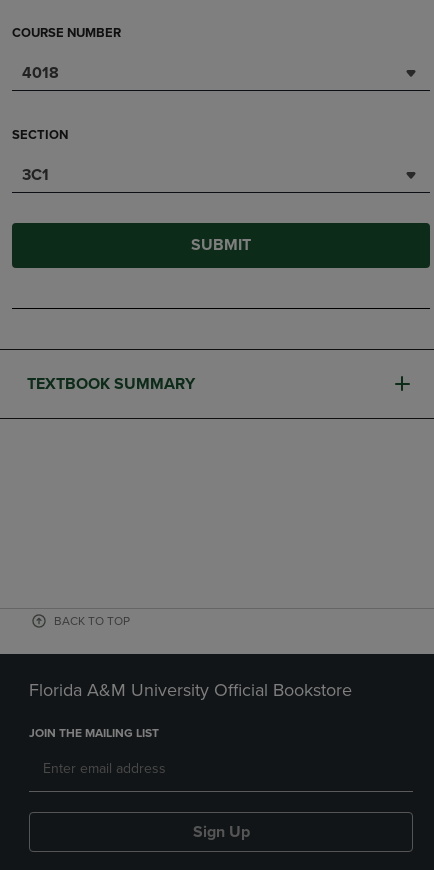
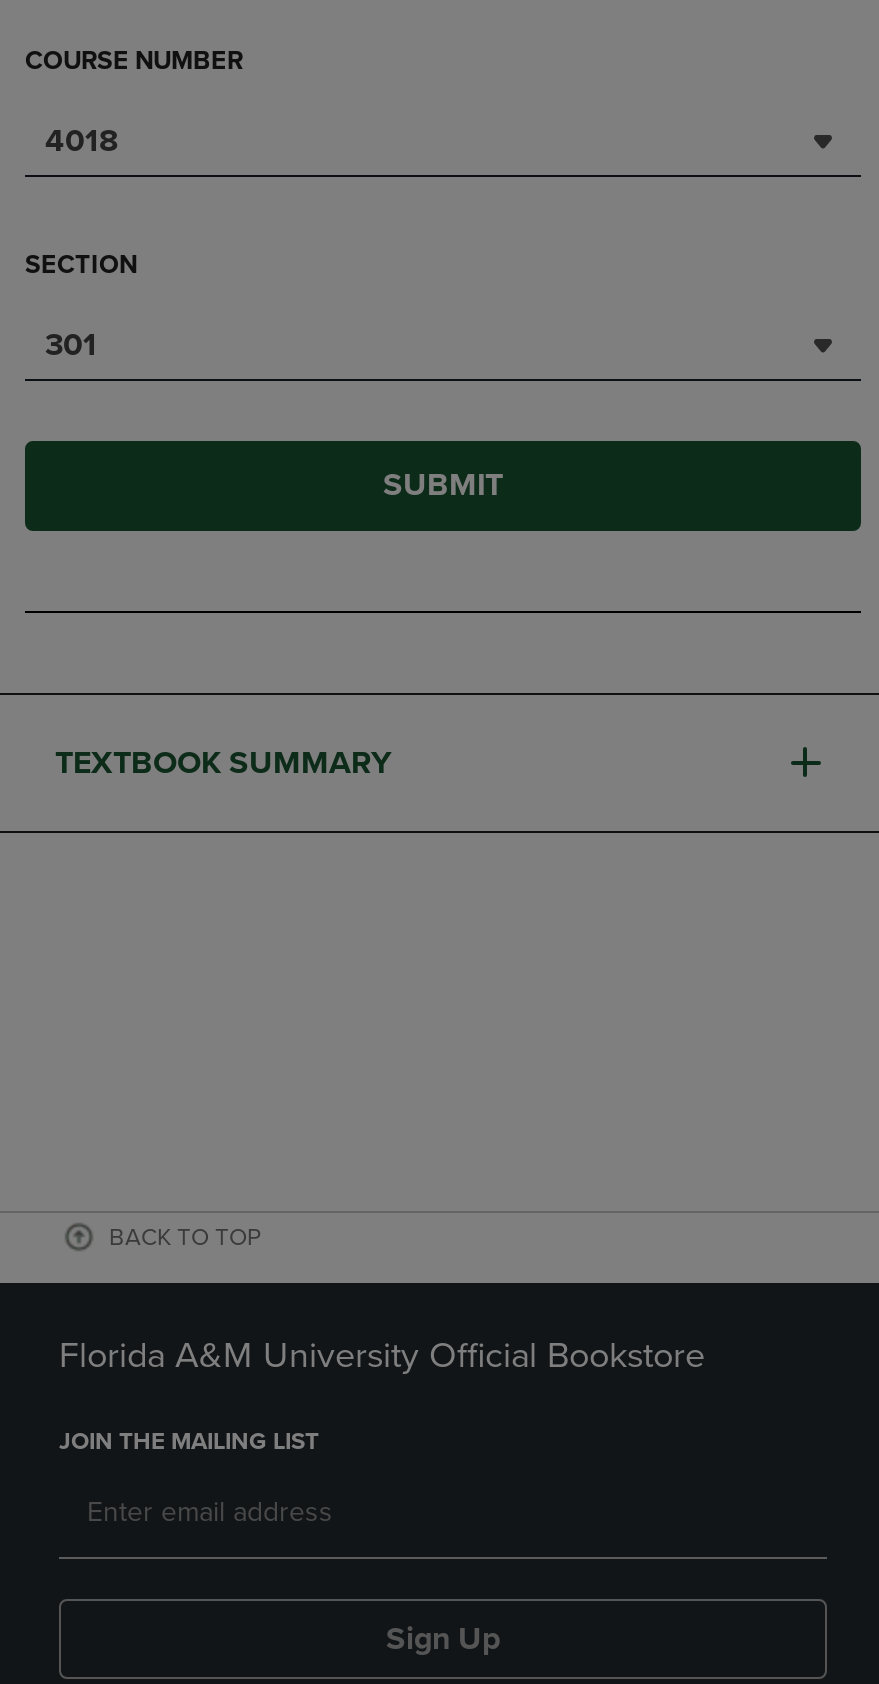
- 3C1
+ 301
